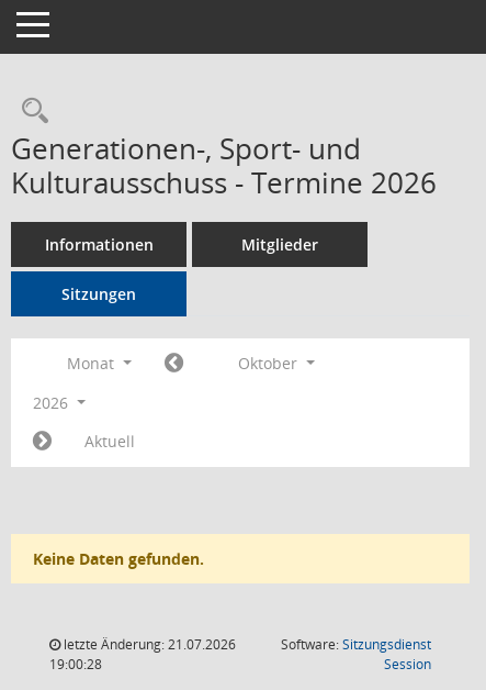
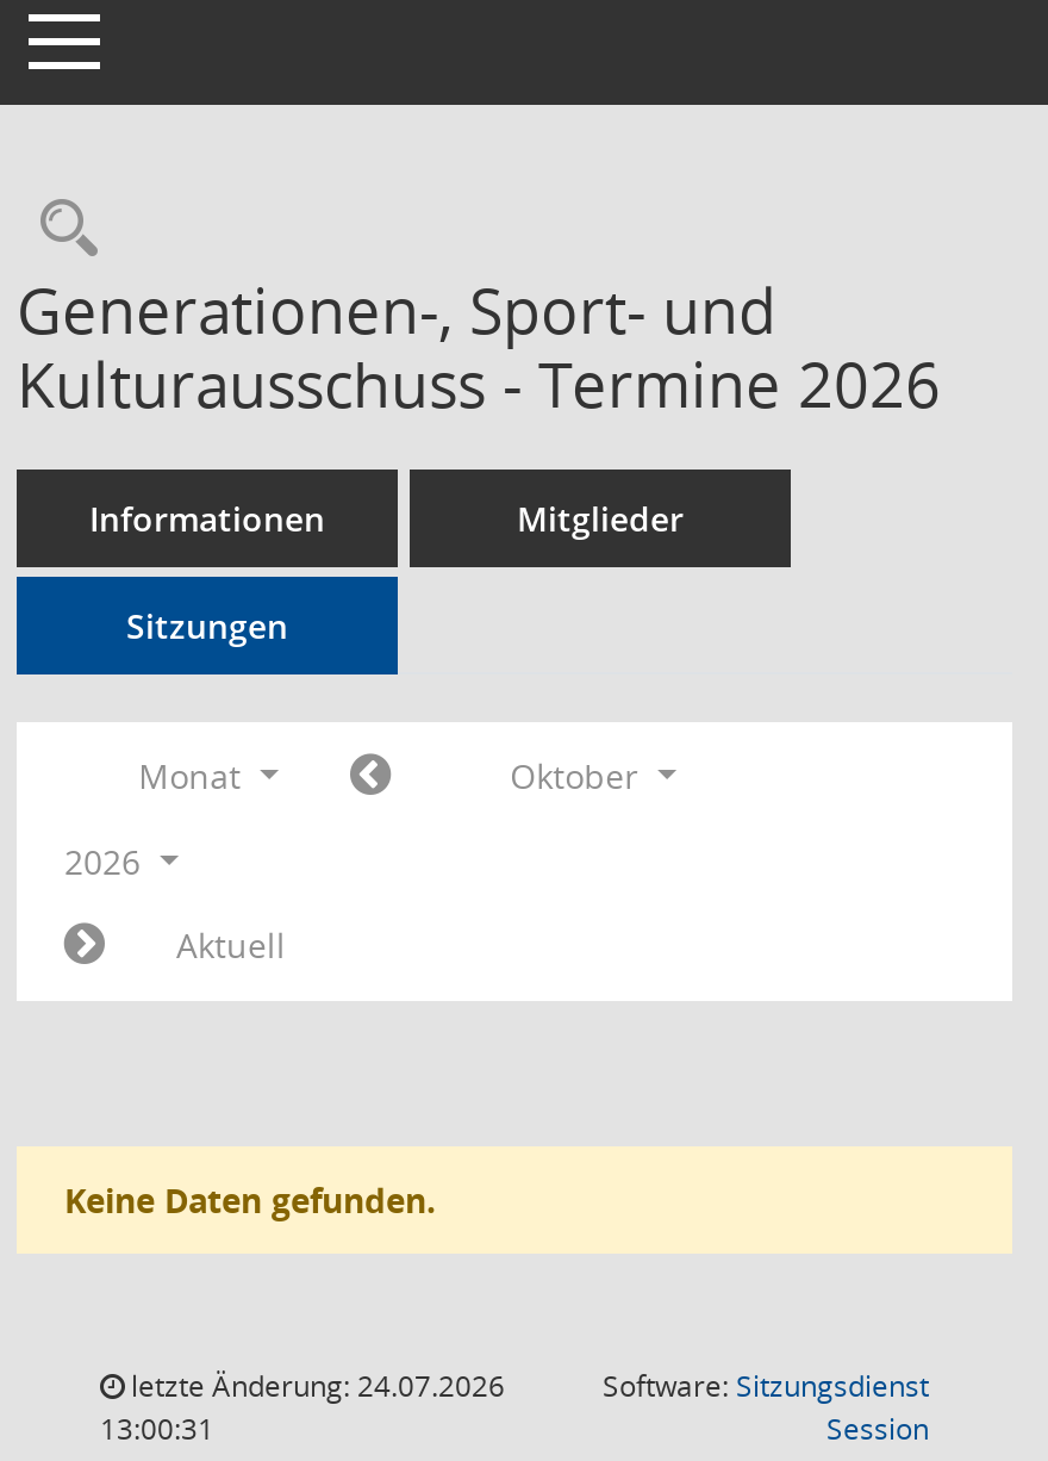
- letzte Änderung: 21.07.2026
+ letzte Änderung: 24.07.2026

- 19:00:28
+ 13:00:31
